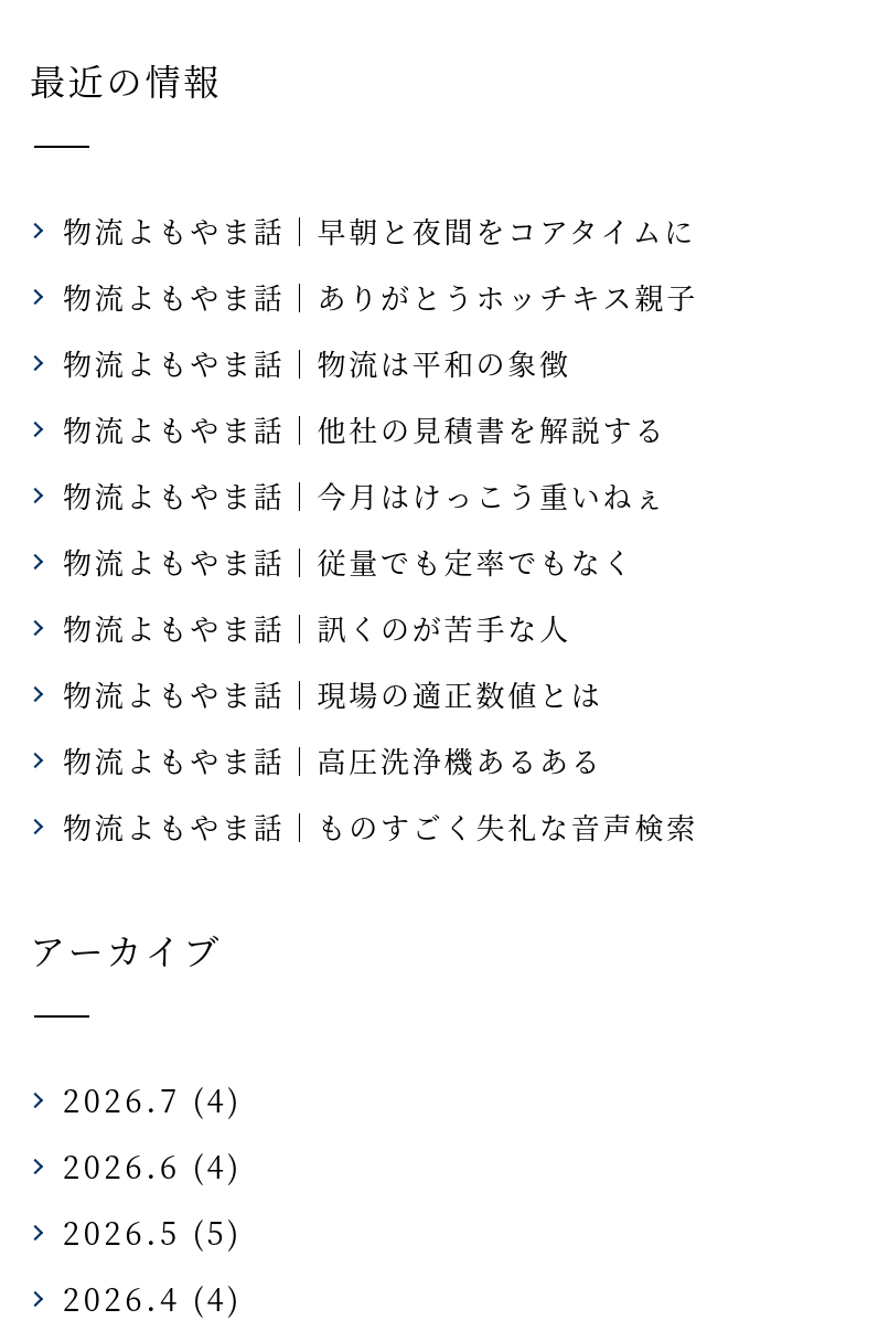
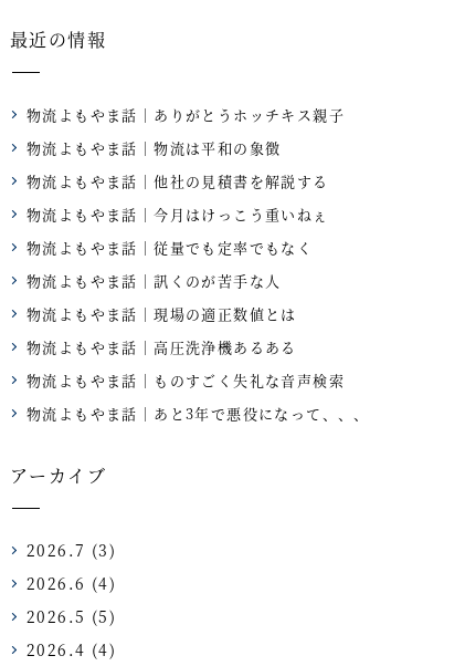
- 物流よもやま話｜早朝と夜間をコアタイムに

moved up: 物流よもやま話｜ありがとうホッチキス親子 | 物流よもやま話｜物流は平和の象徴 | 物流よもやま話｜他社の見積書を解説する | ... | 物流よもやま話｜高圧洗浄機あるある | 物流よもやま話｜ものすごく失礼な音声検索

+ 物流よもやま話｜あと3年で悪役になって、、、

- 2026.7 (4)
+ 2026.7 (3)
